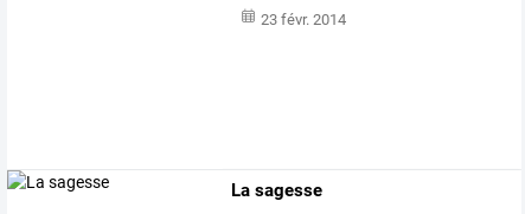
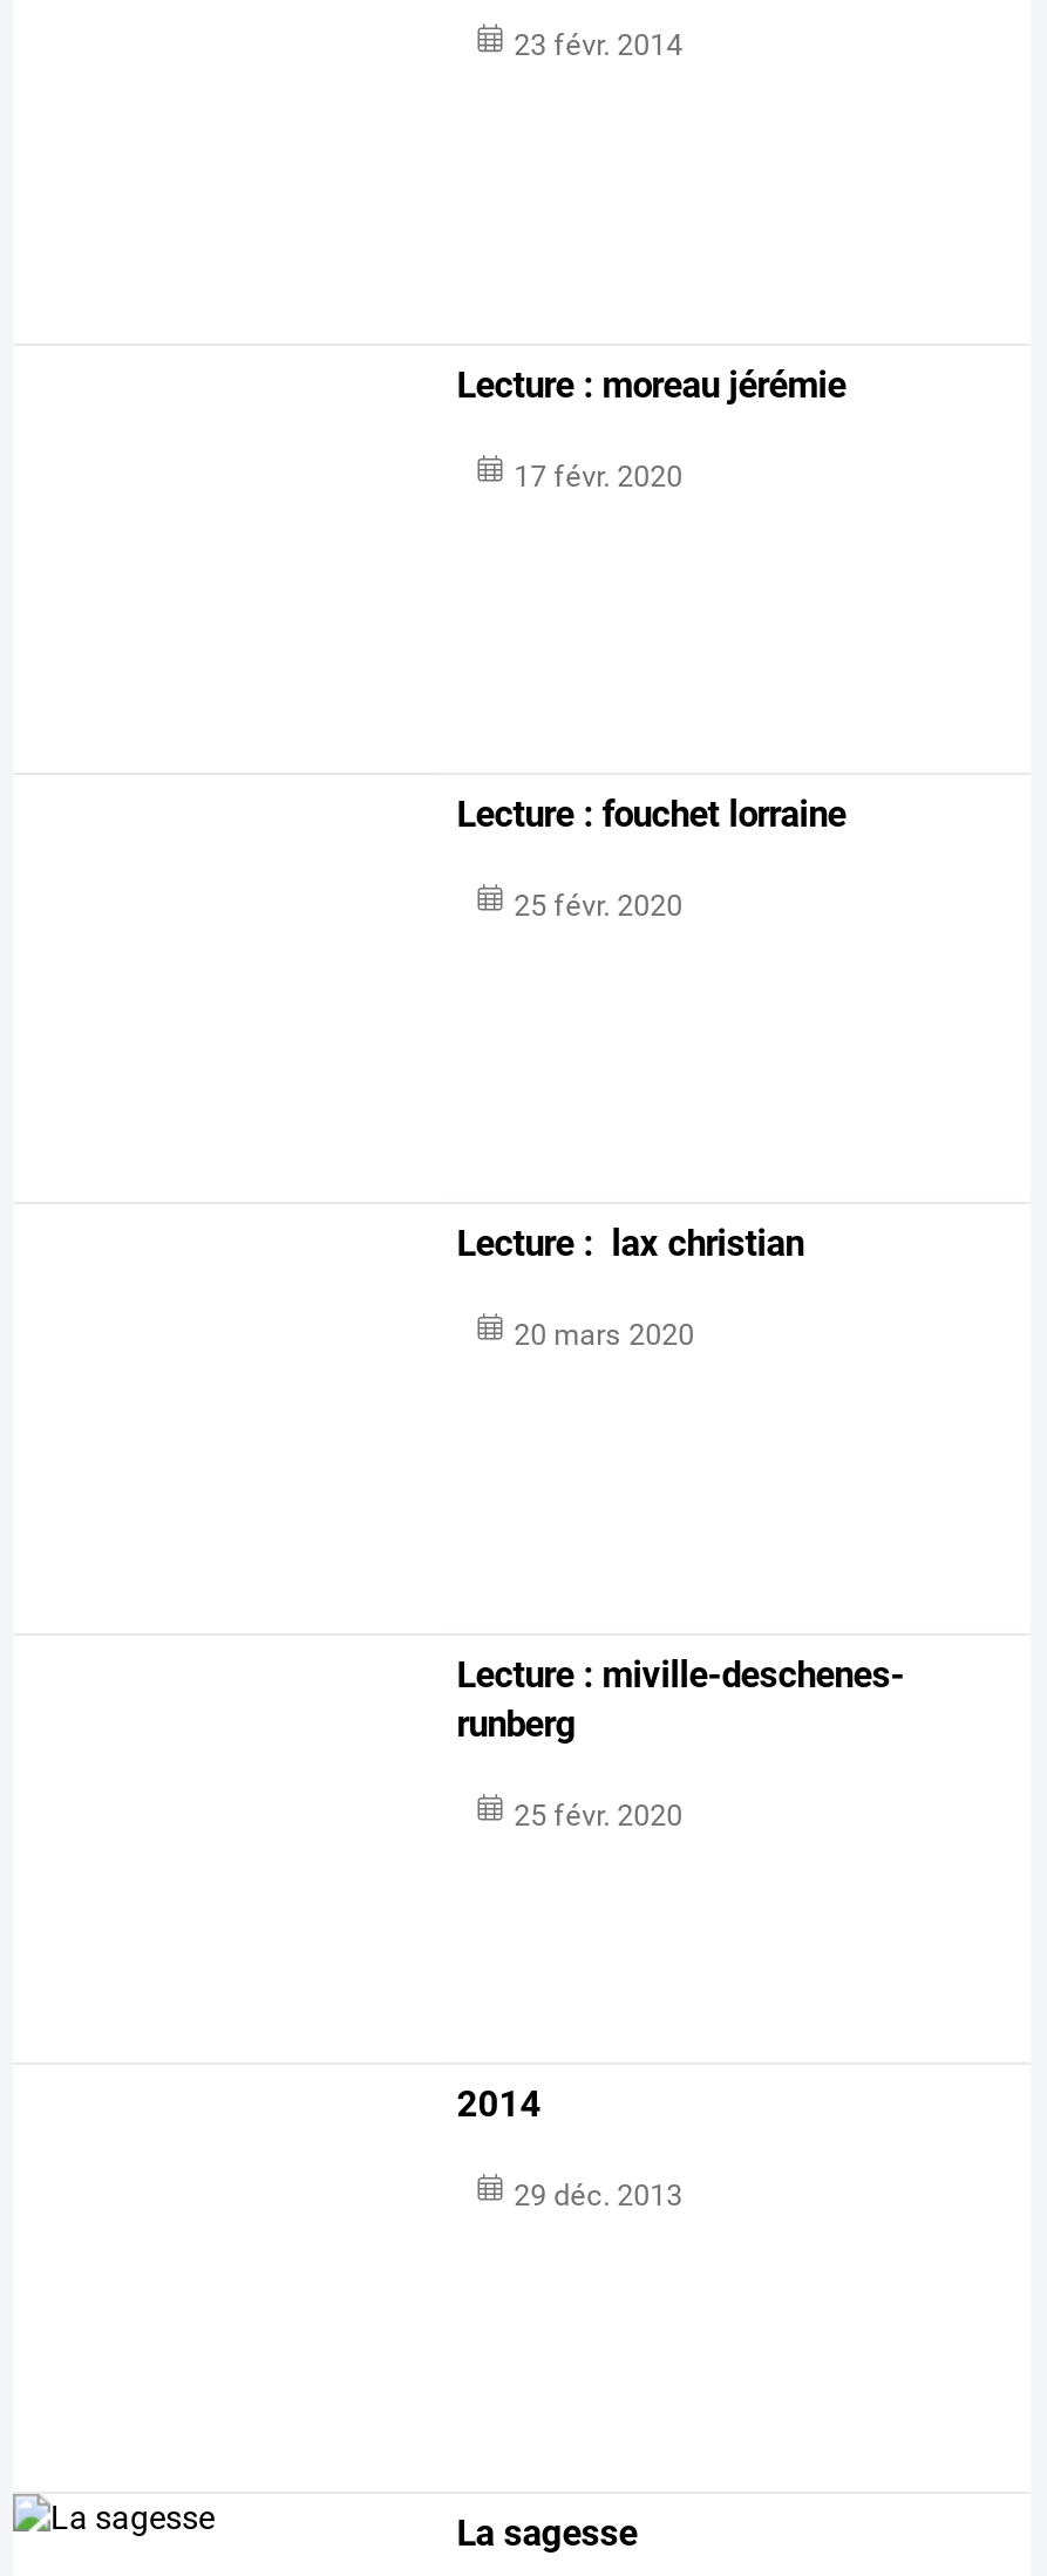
+ Lecture : moreau jérémie
+ 17 févr. 2020

+ Lecture : fouchet lorraine
+ 25 févr. 2020

+ Lecture : lax christian
+ 20 mars 2020

+ Lecture : miville-deschenes-
+ runberg
+ 25 févr. 2020

+ 2014
+ 29 déc. 2013
